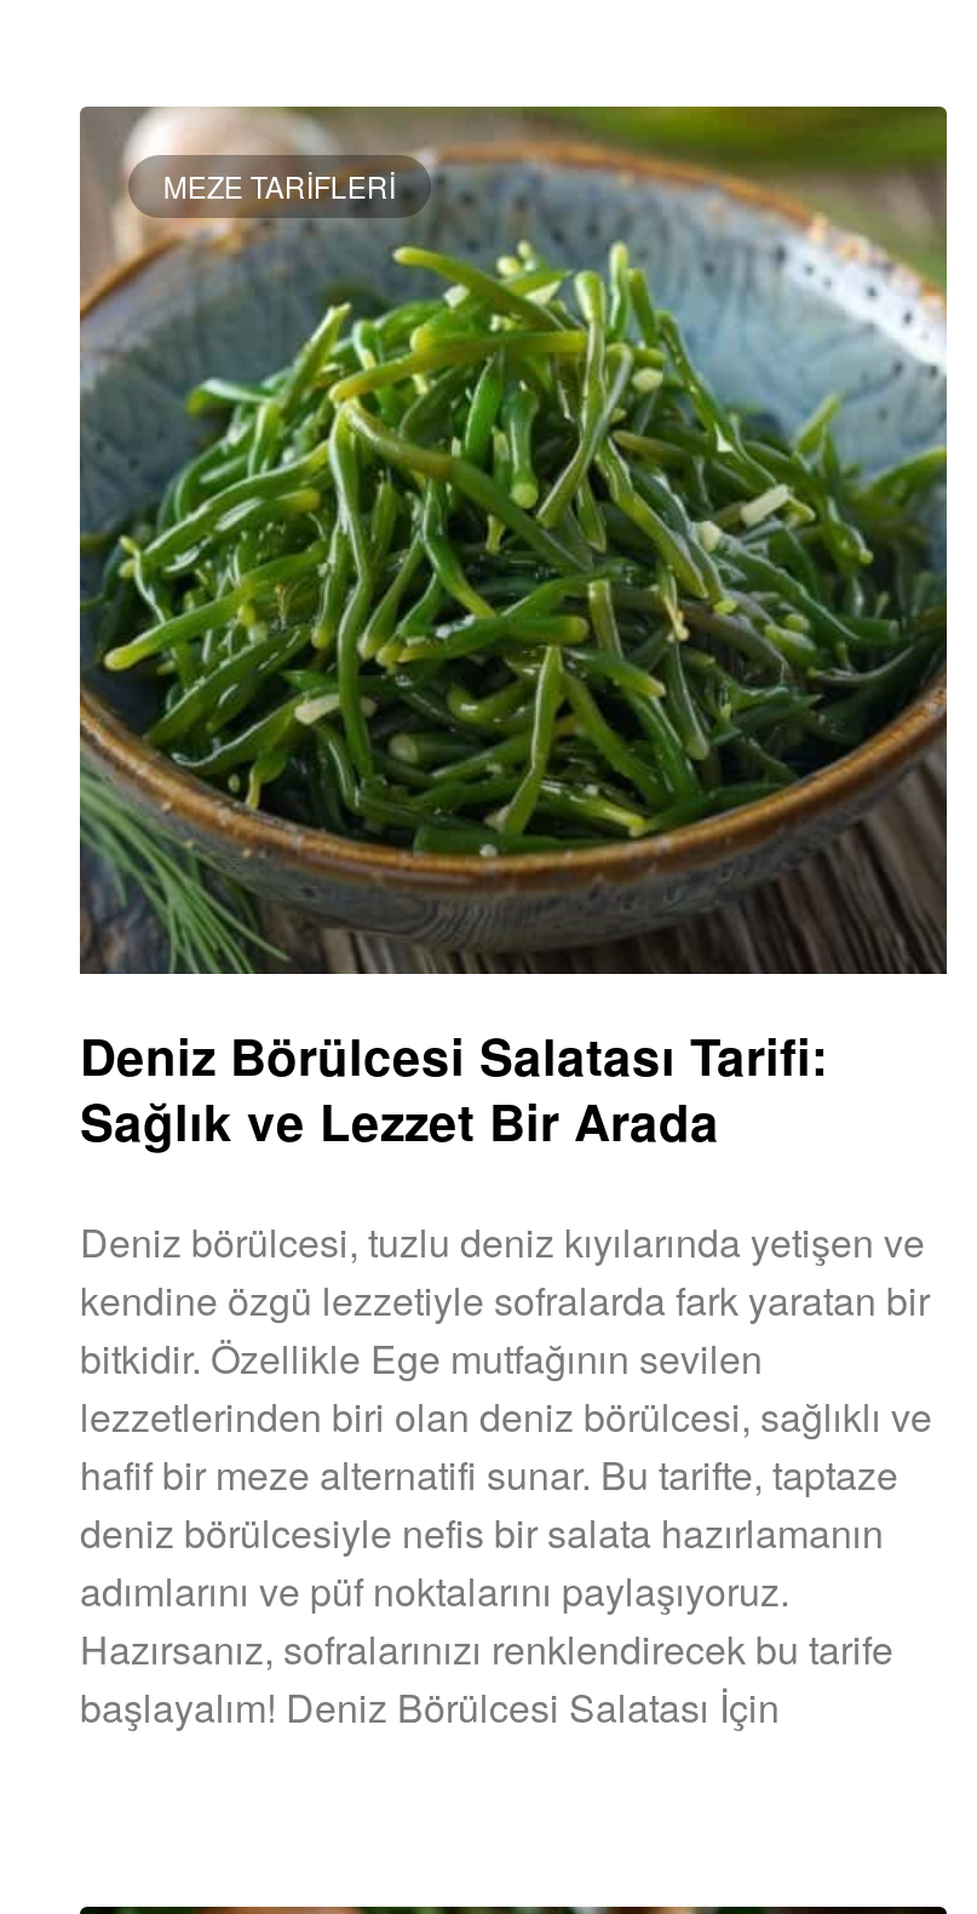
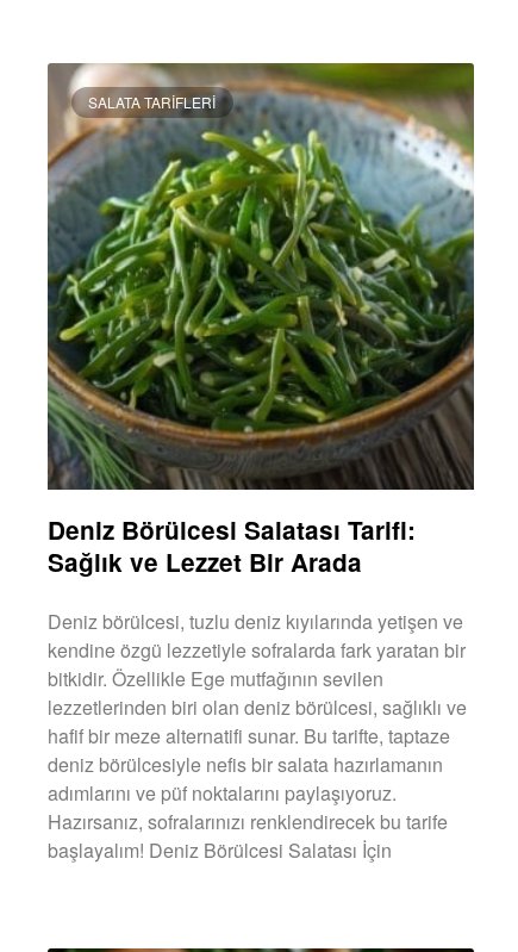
- MEZE TARIFLERI
+ SALATA TARIFLERI
